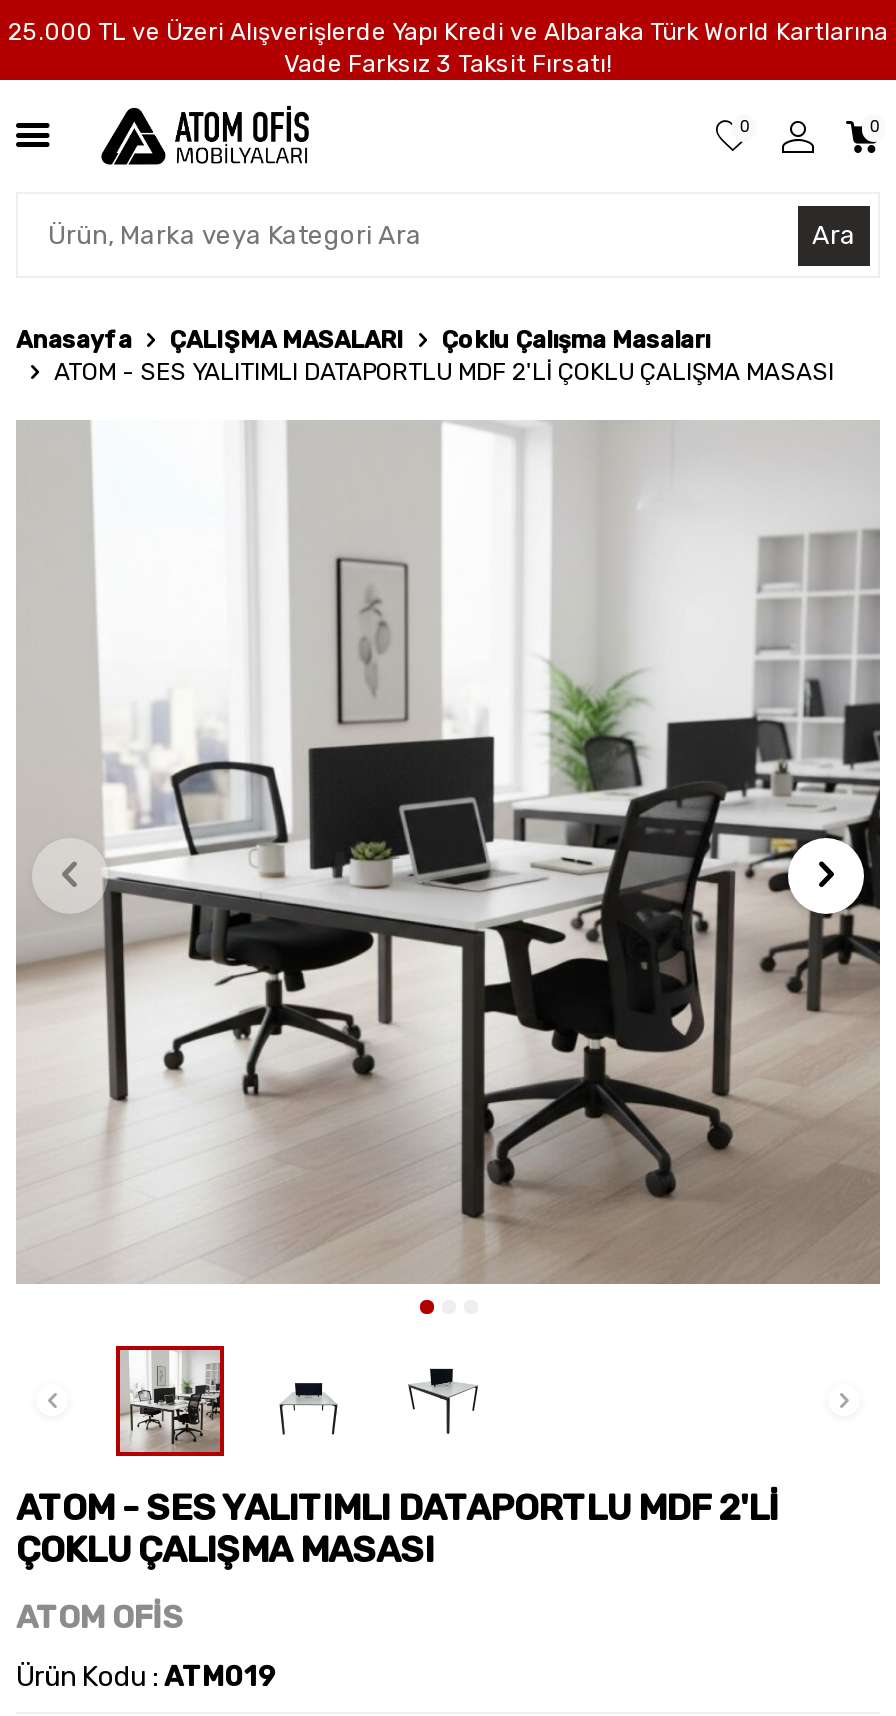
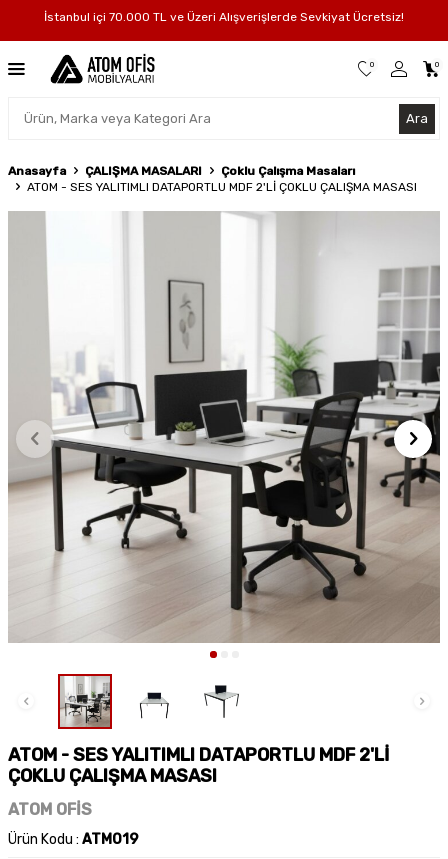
- 25.000 TL ve Üzeri Alışverişlerde Yapı Kredi ve Albaraka Türk World Kartlarına
- Vade Farksız 3 Taksit Fırsatı!
+ İstanbul içi 70.000 TL ve Üzeri Alışverişlerde Sevkiyat Ücretsiz!
